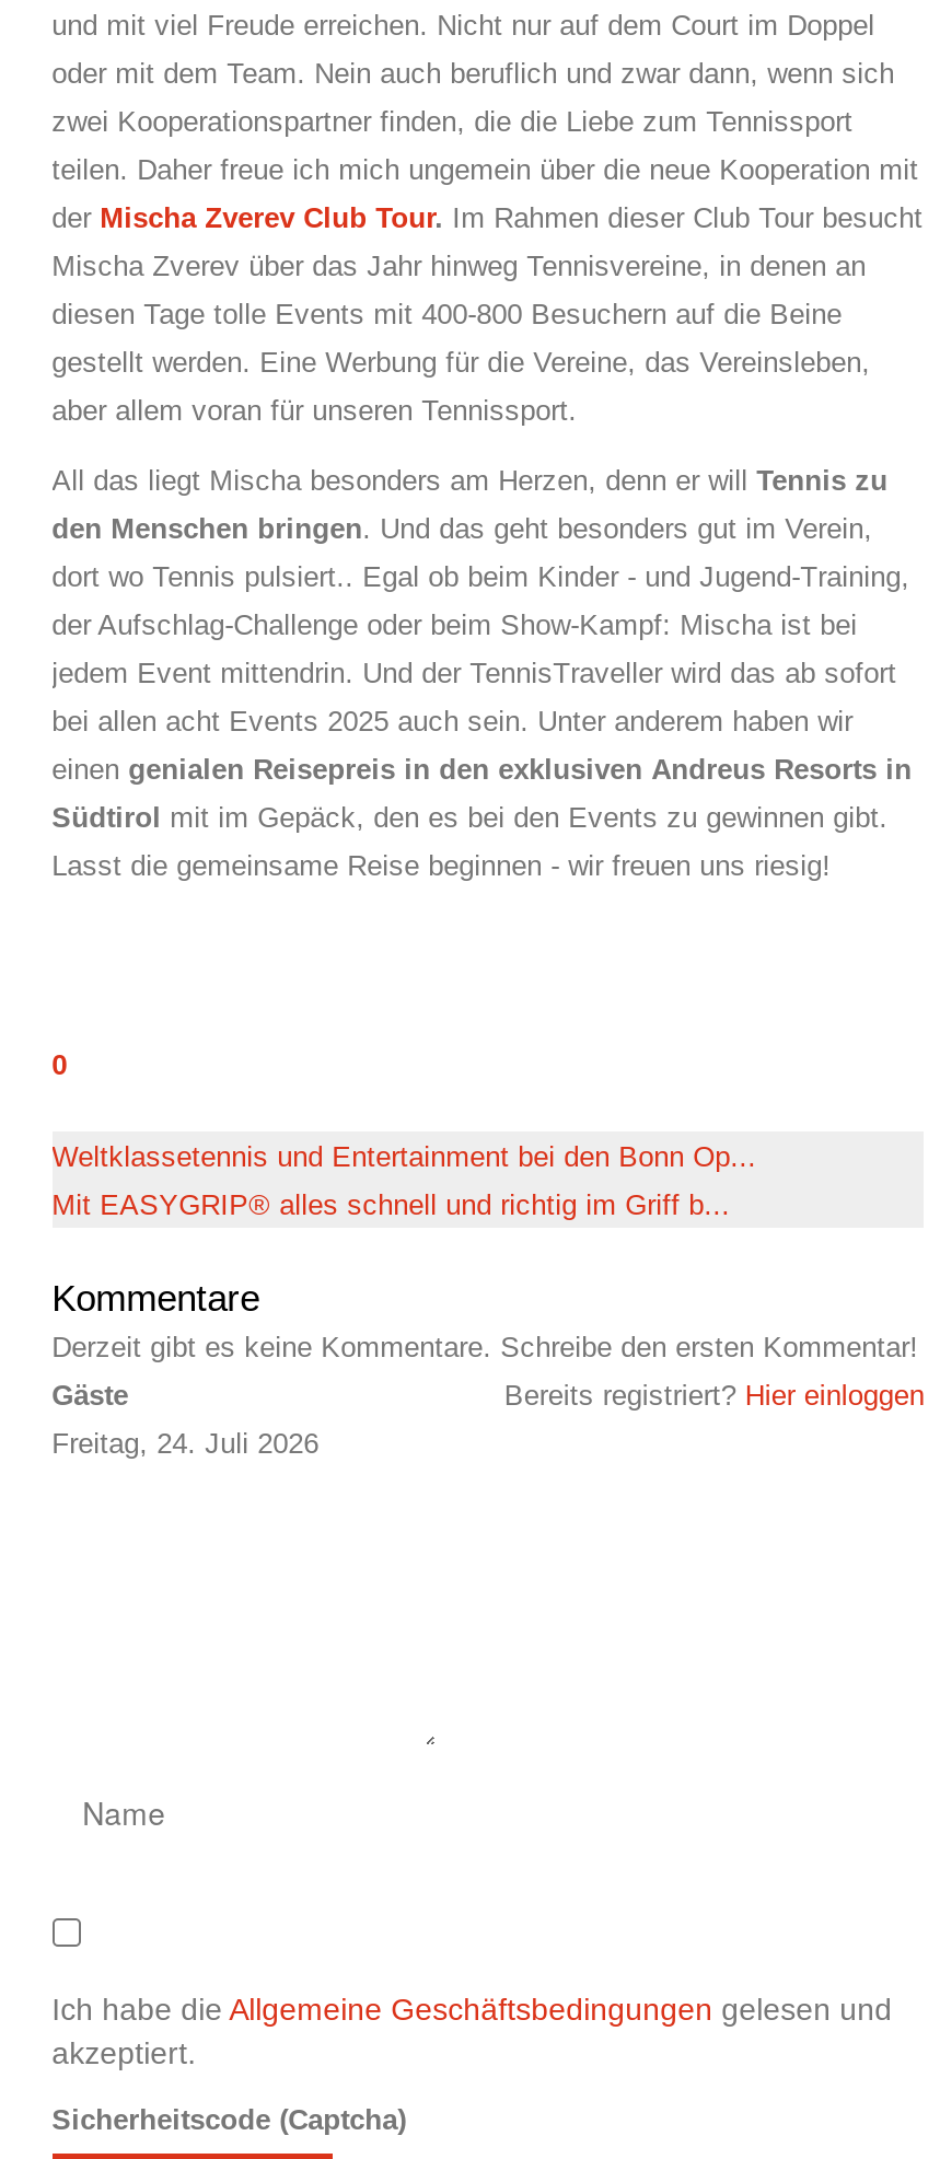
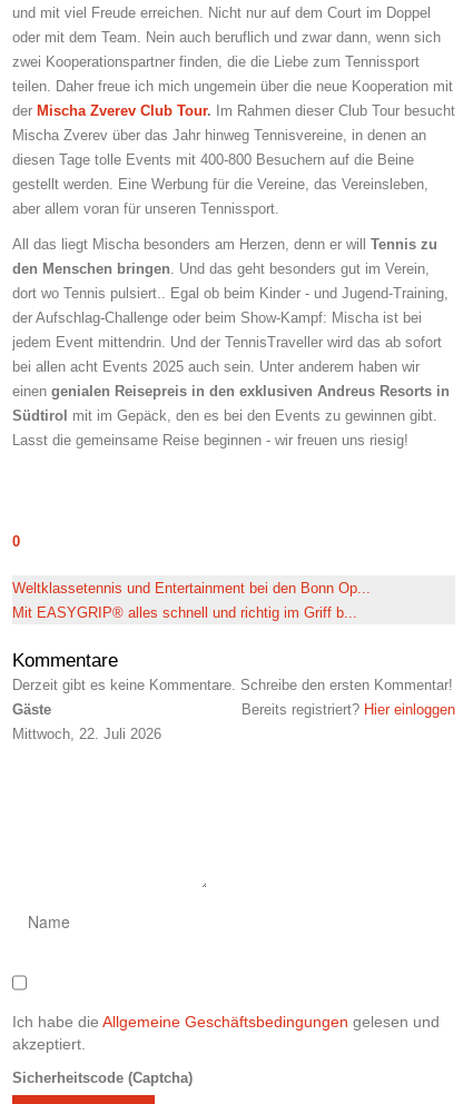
- Freitag, 24. Juli 2026
+ Mittwoch, 22. Juli 2026
